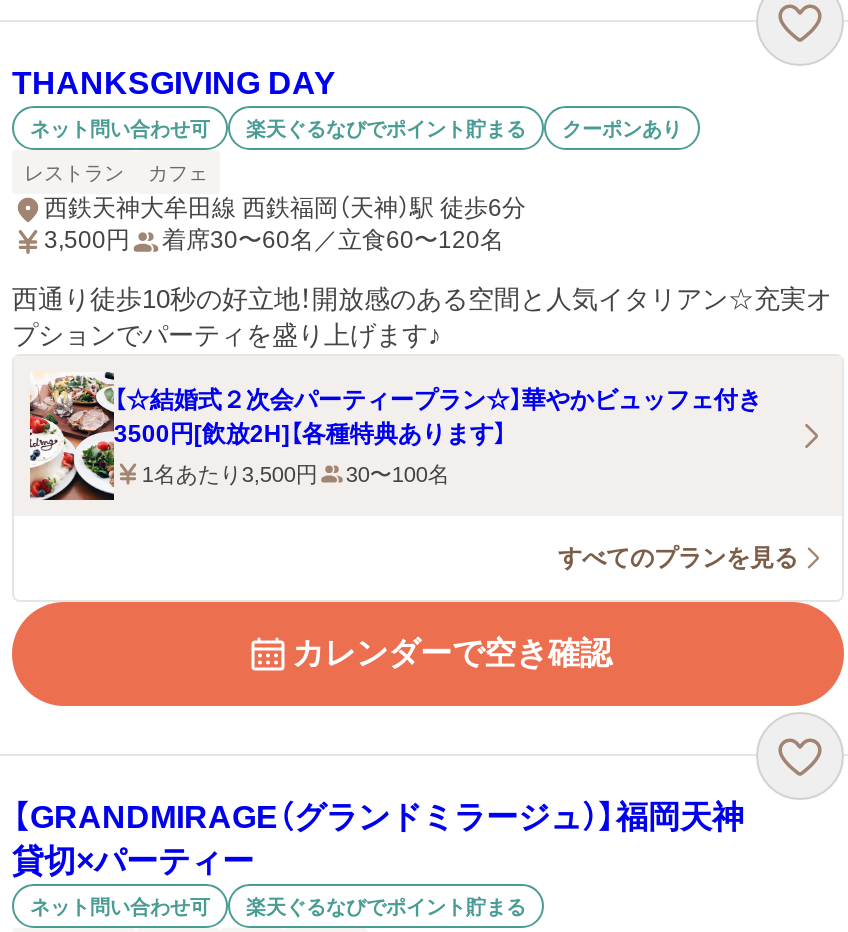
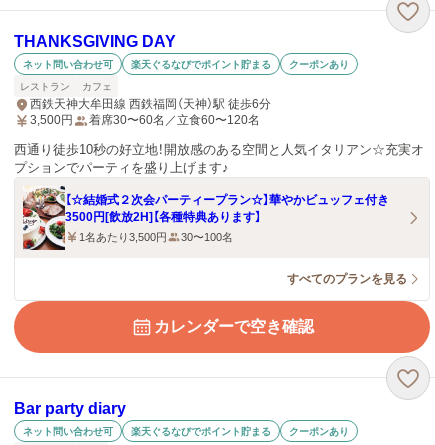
- 【GRANDMIRAGE（グランドミラージュ）】福岡天神
- 貸切×パーティー
+ Bar party diary

+ クーポンあり
